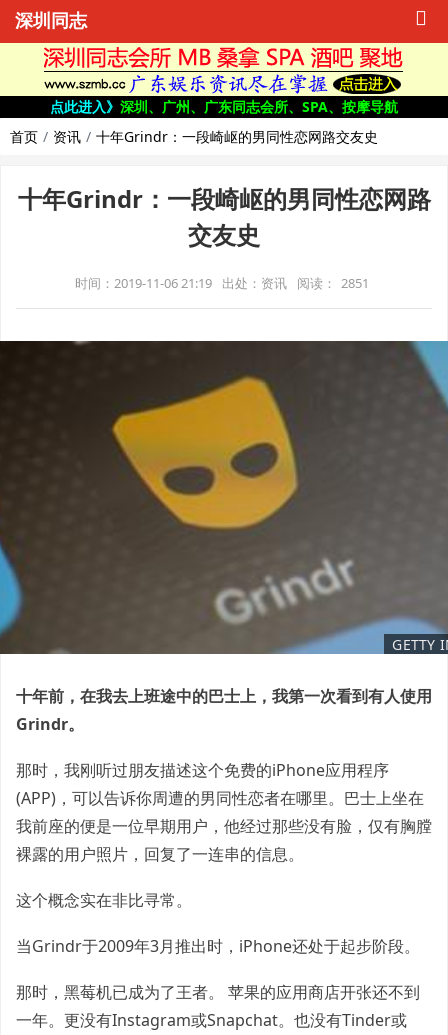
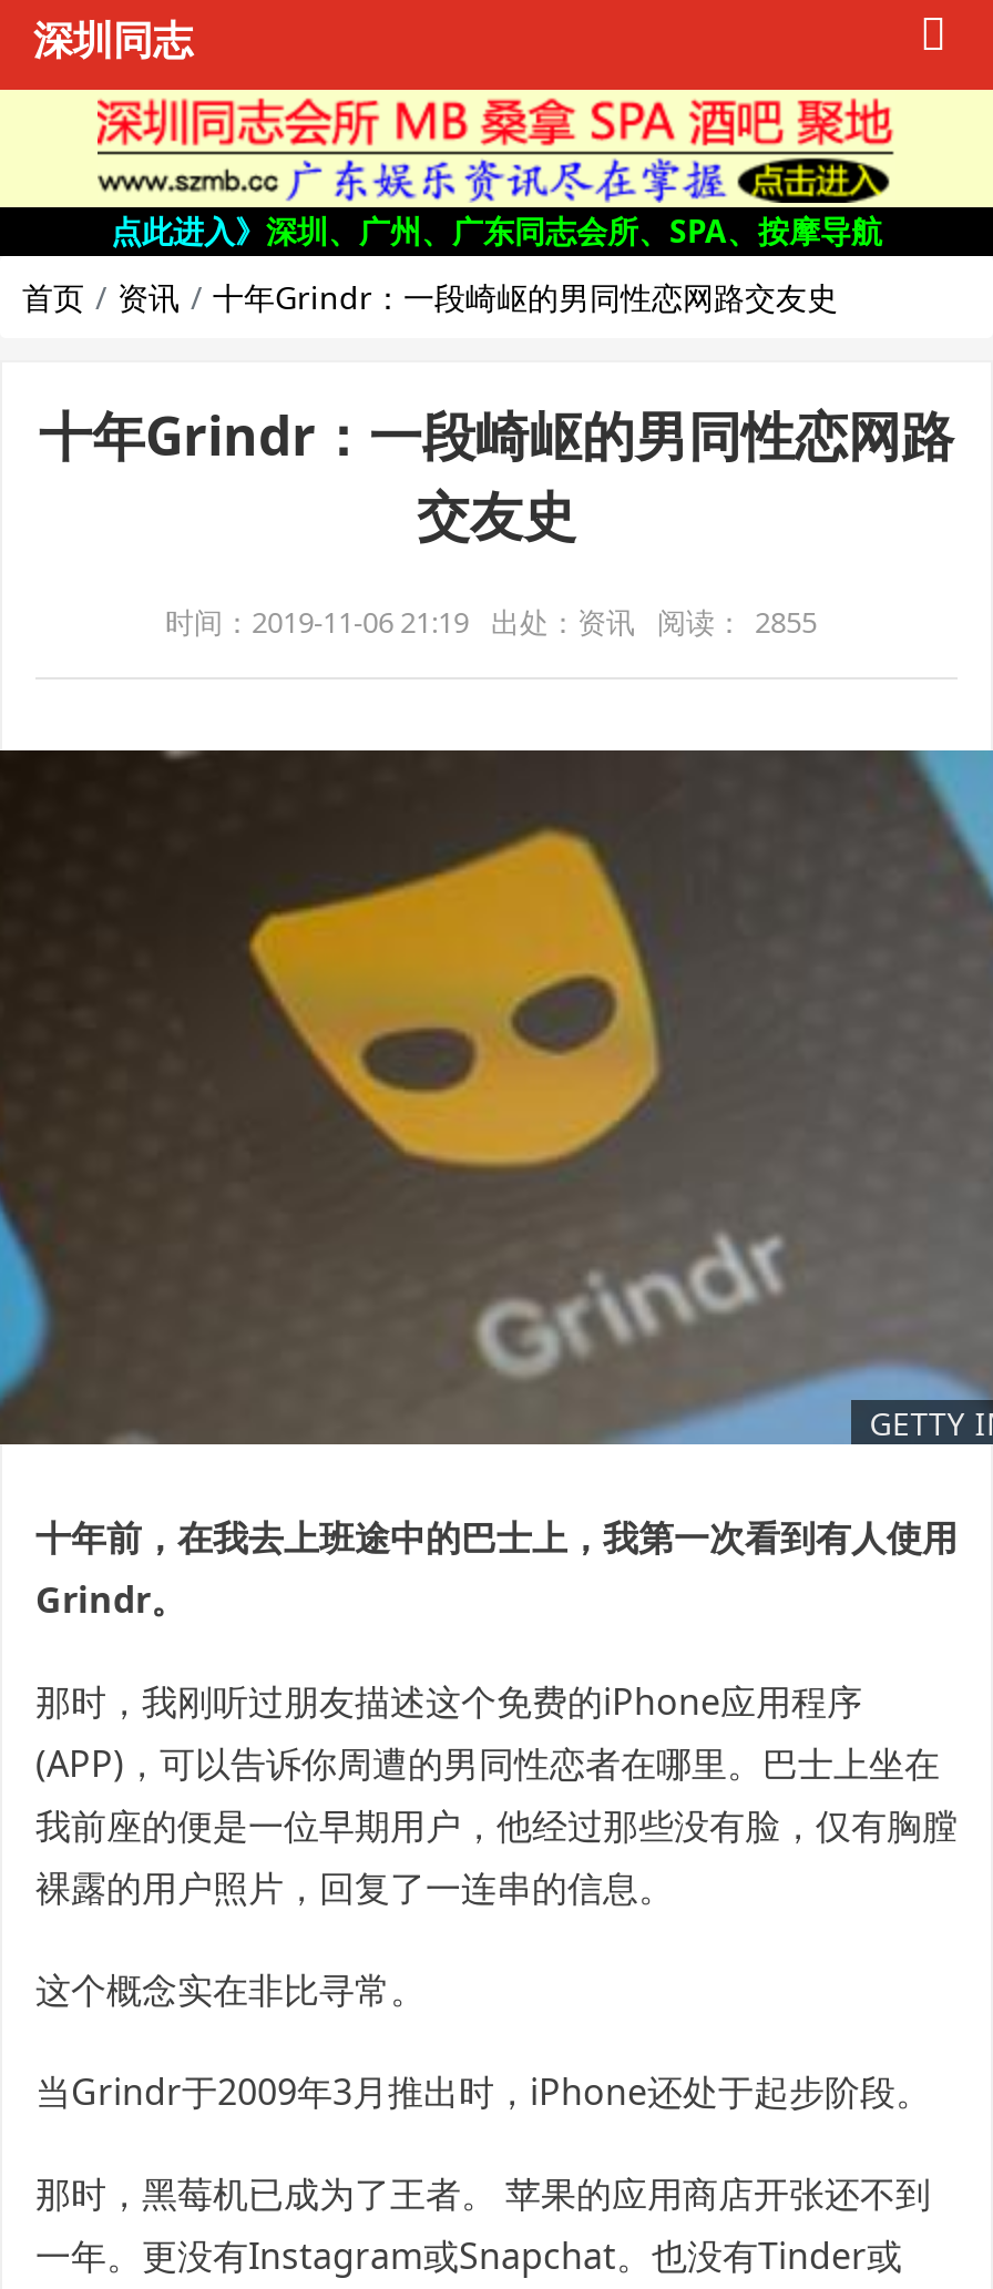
- 时间：2019-11-06 21:19 出处：资讯 阅读： 2851
+ 时间：2019-11-06 21:19 出处：资讯 阅读： 2855
